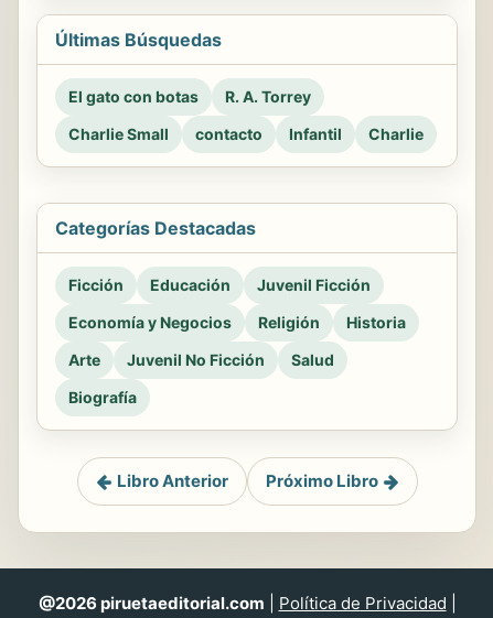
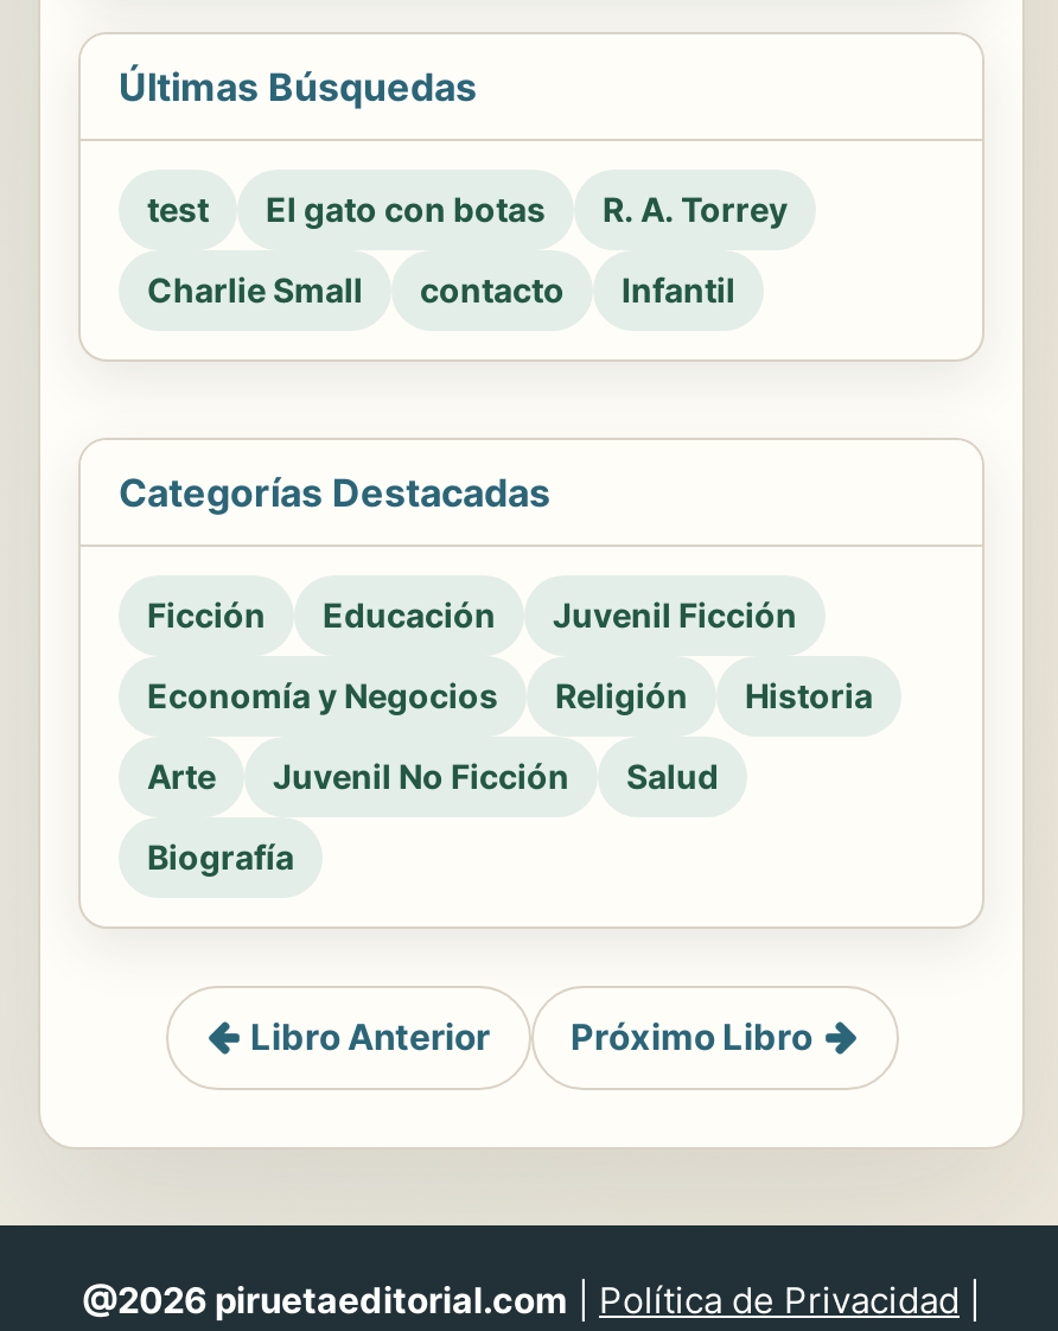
+ test

- Charlie
